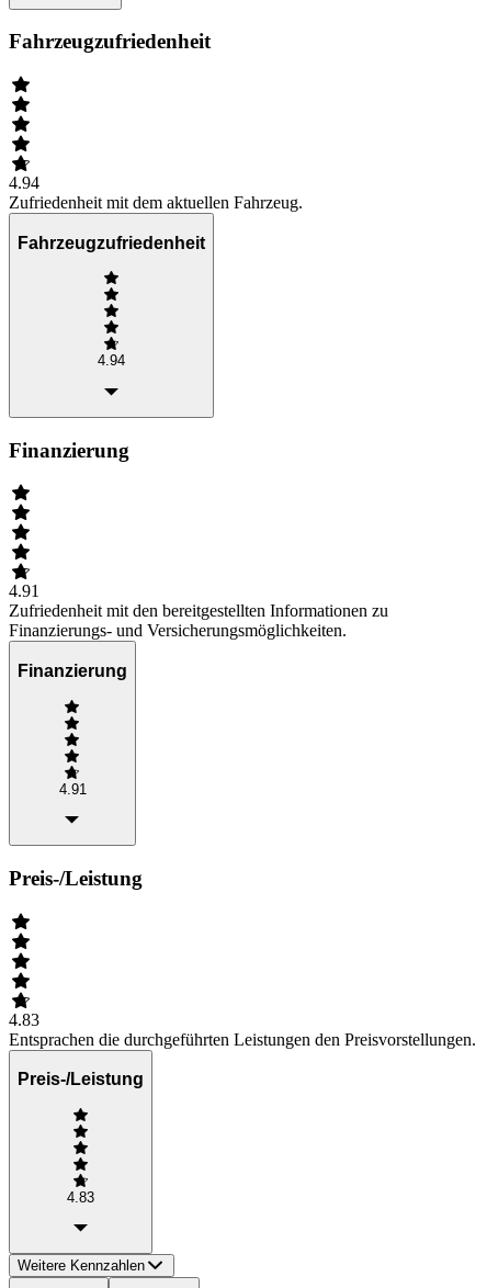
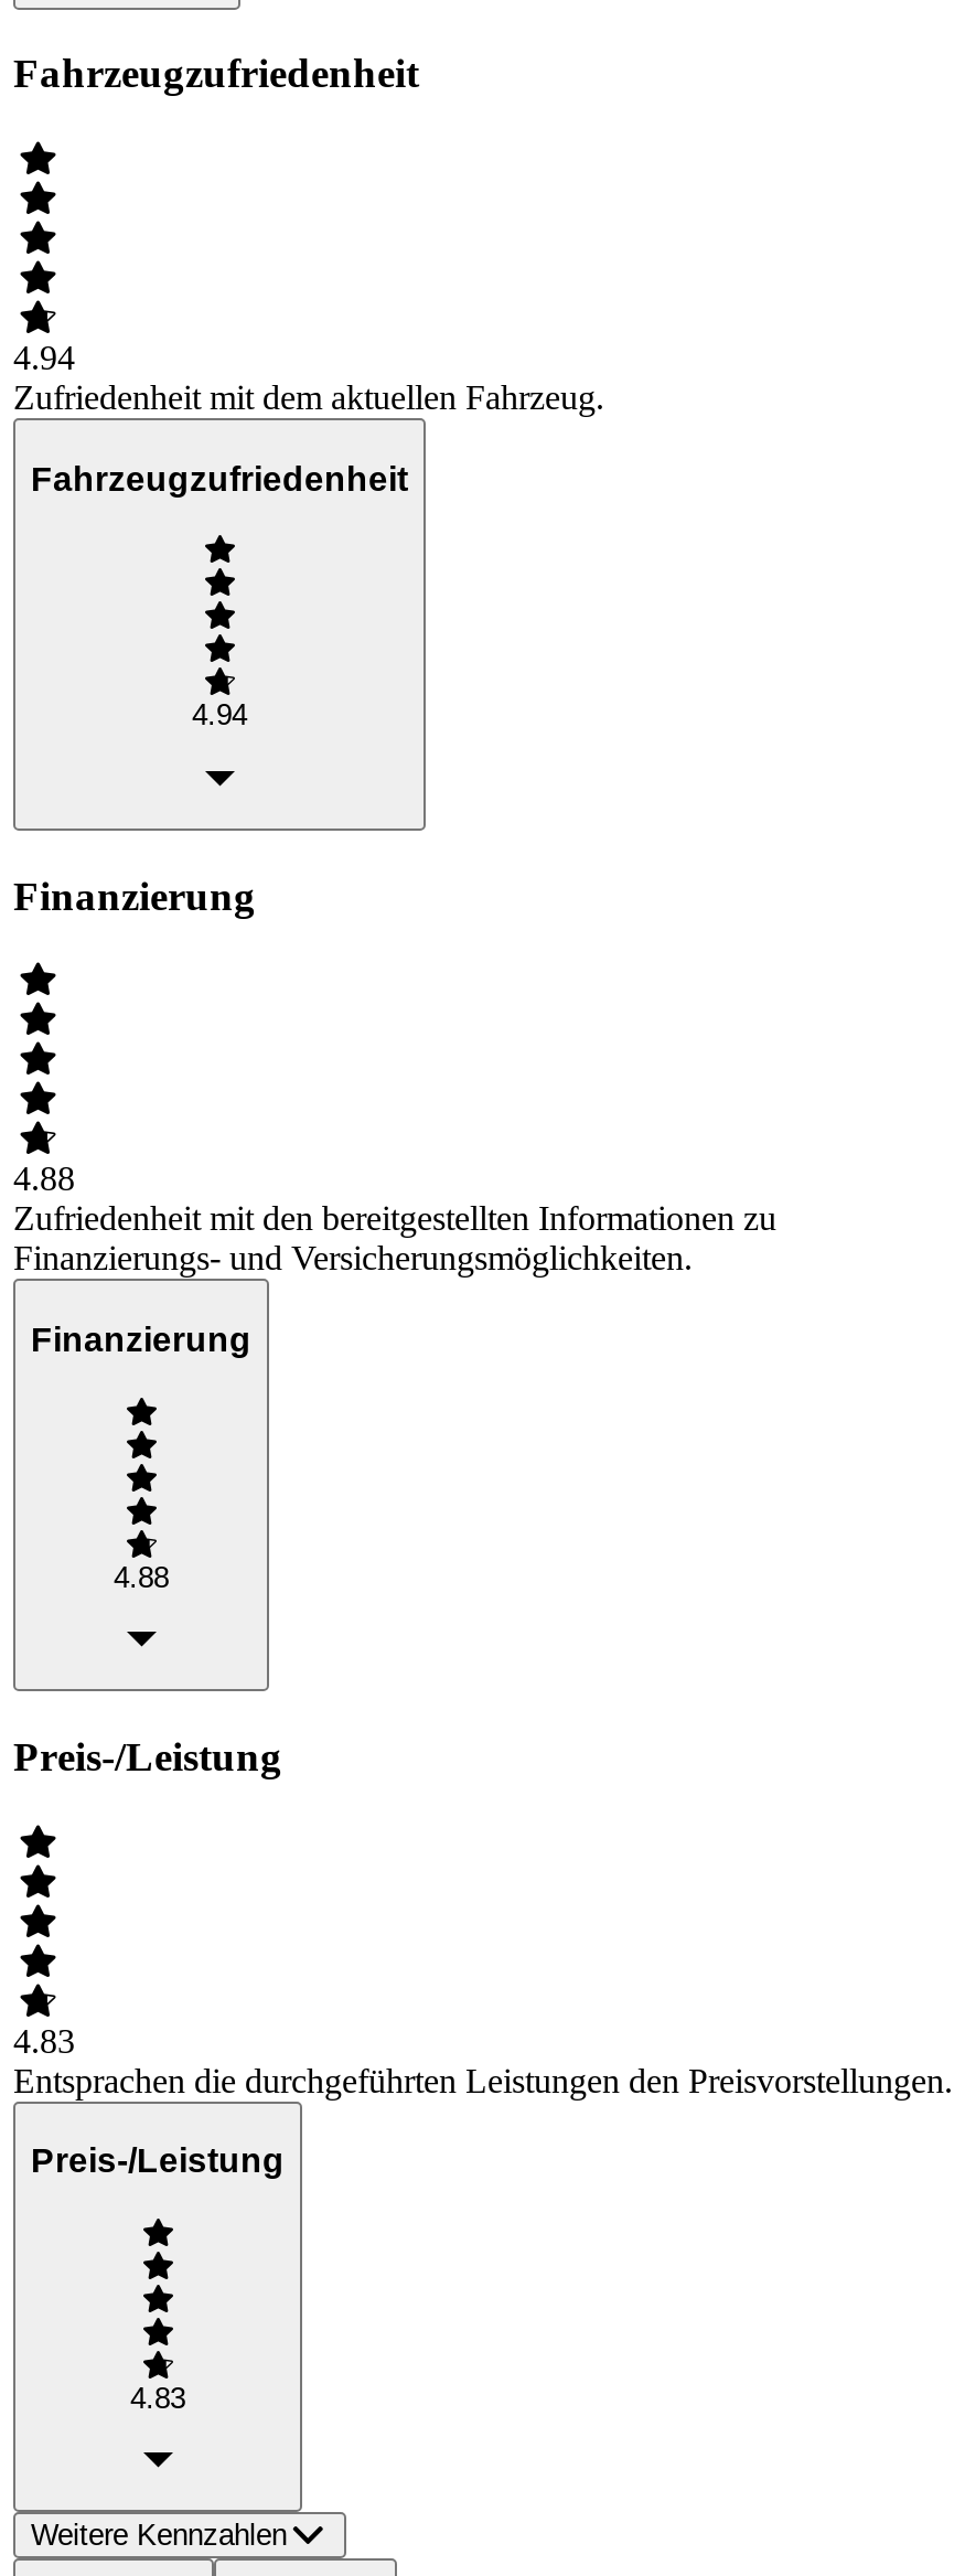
- 4.91
+ 4.88

- 4.91
+ 4.88
